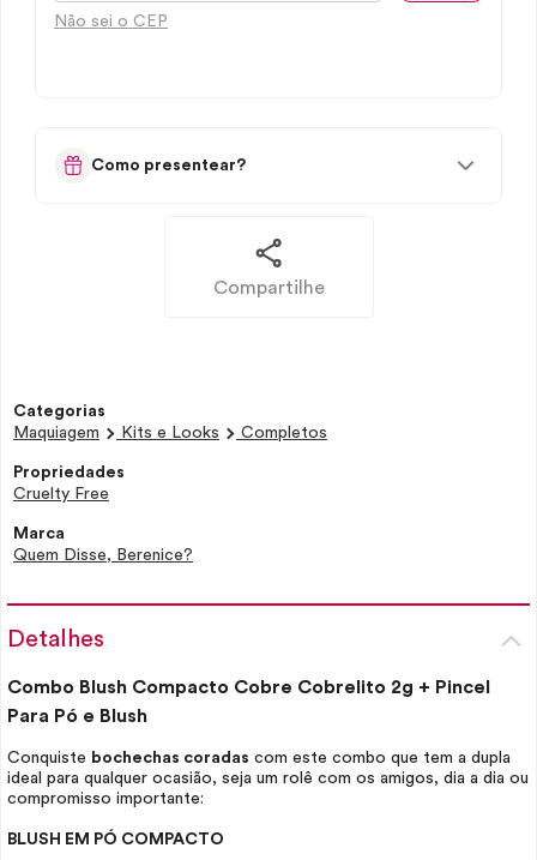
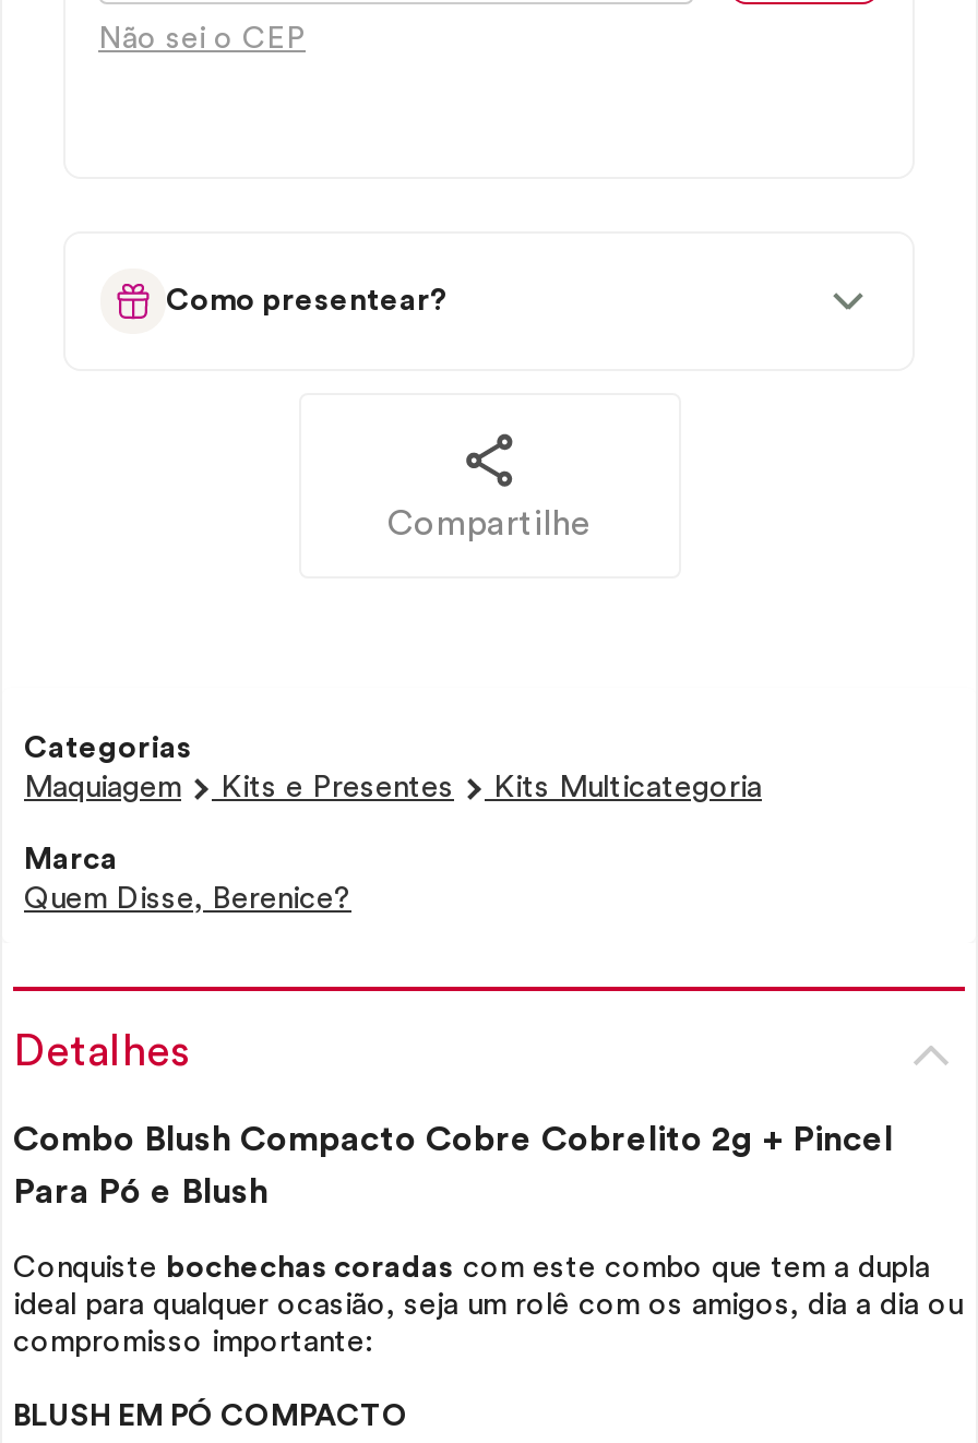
- Kits e Looks
- Completos
- Propriedades
- Cruelty Free
+ Kits e Presentes
+ Kits Multicategoria
